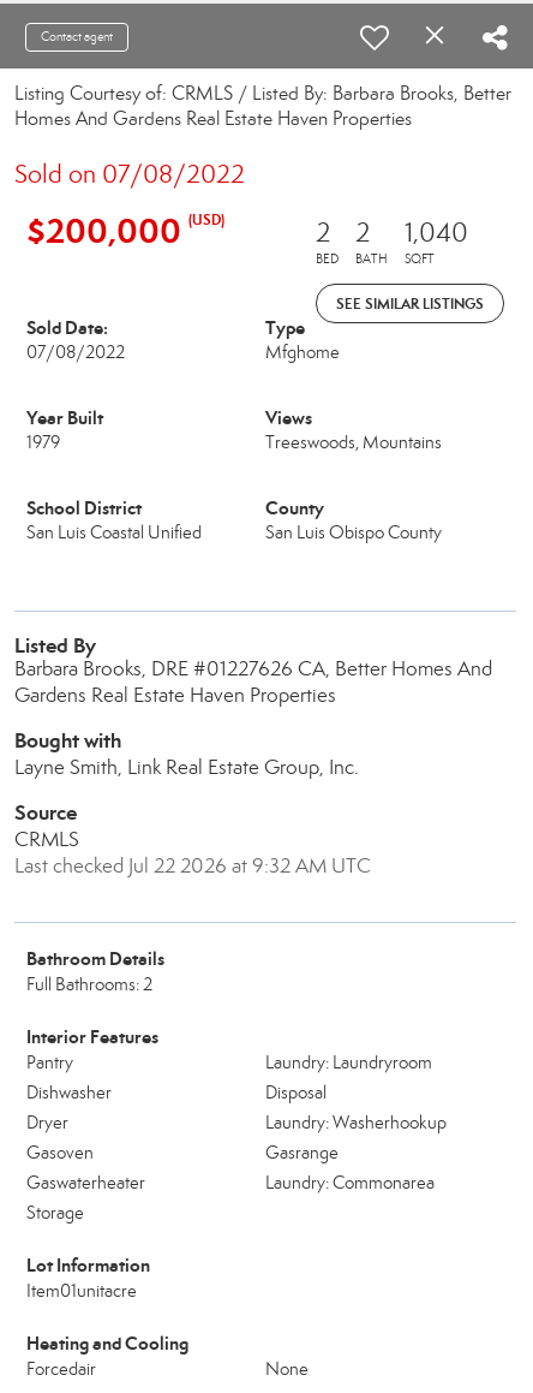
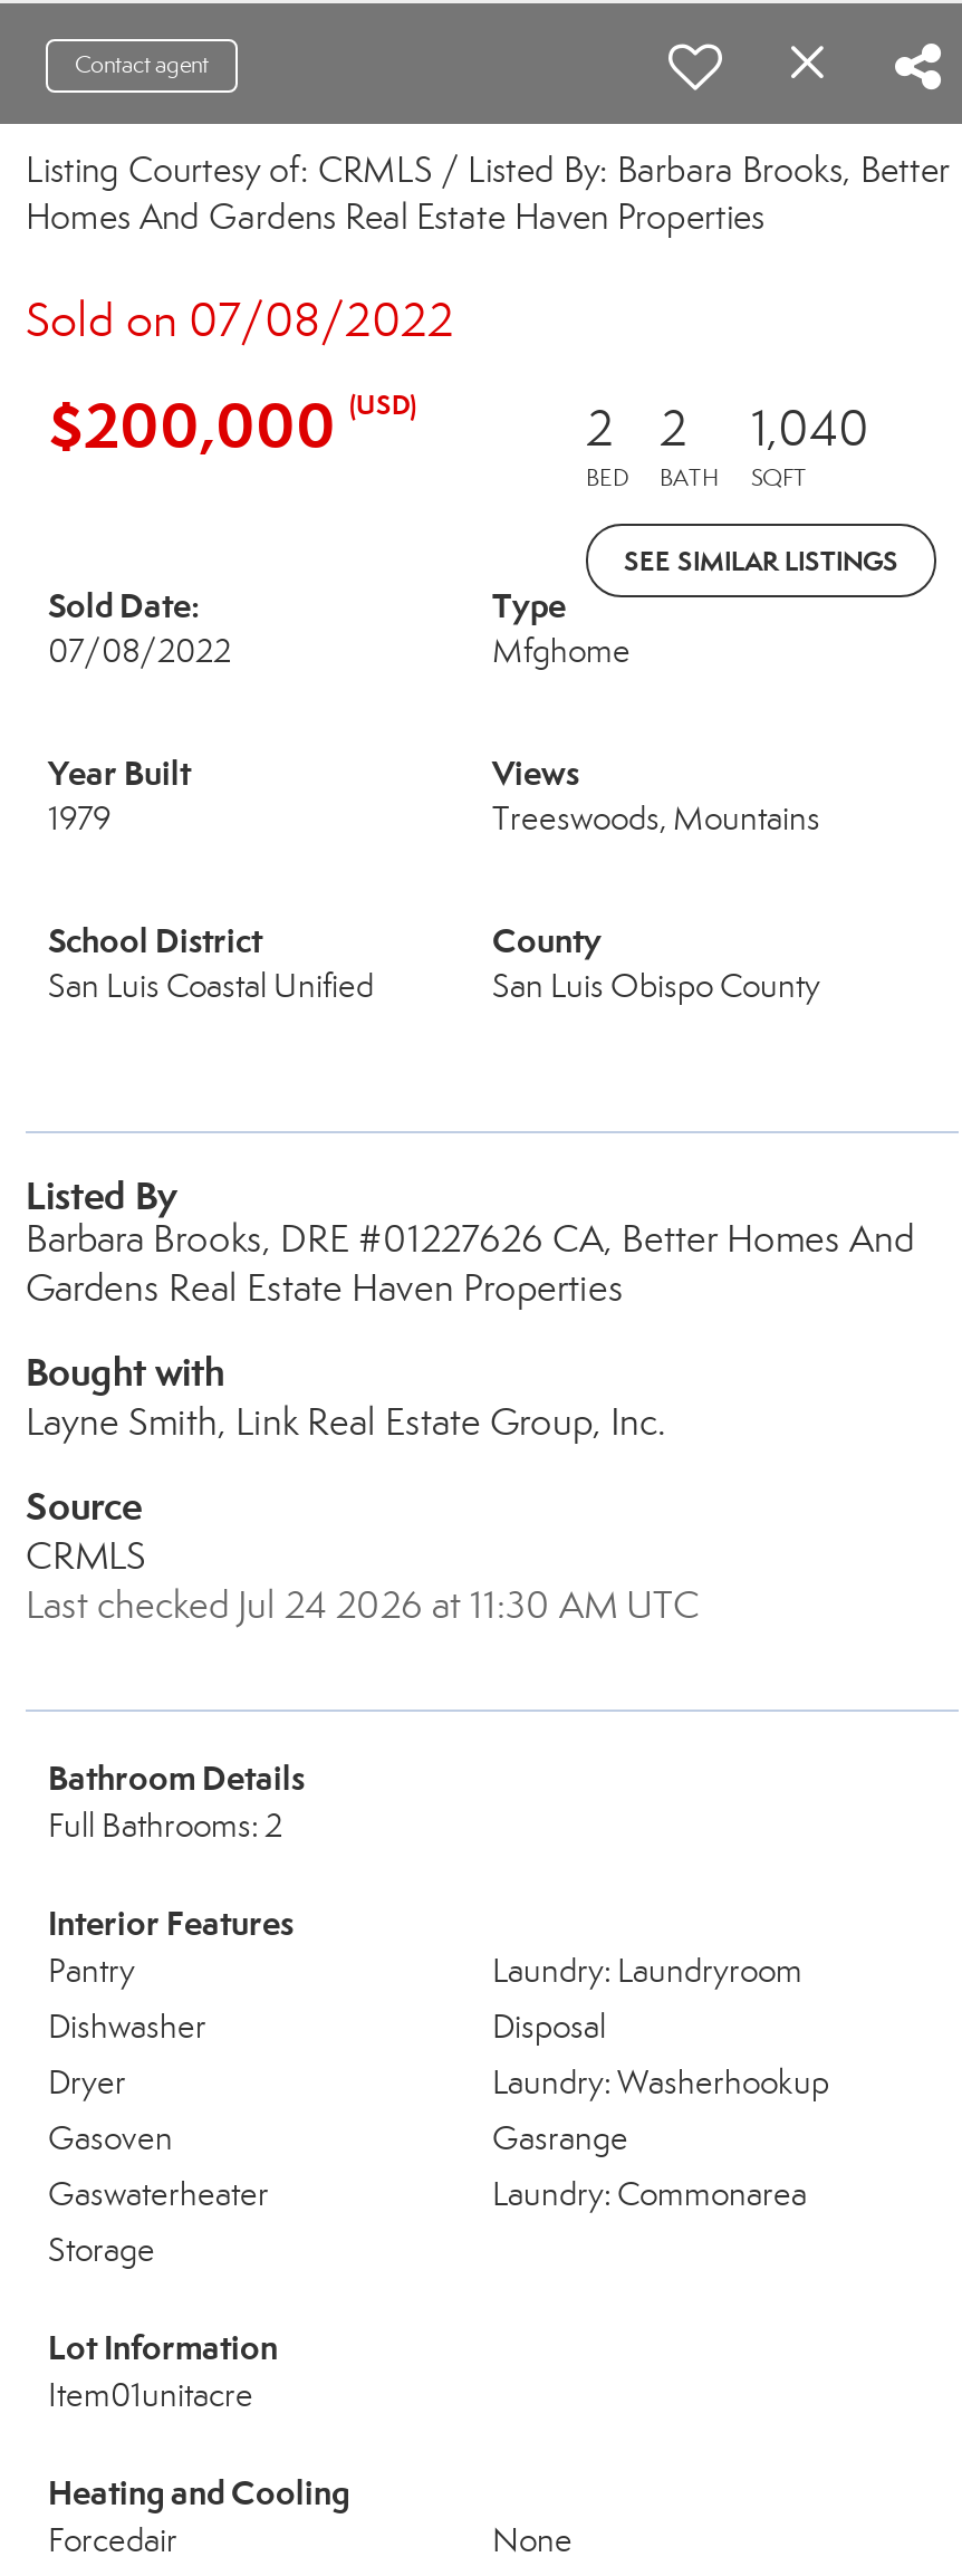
- Last checked Jul 22 2026 at 9:32 AM UTC
+ Last checked Jul 24 2026 at 11:30 AM UTC
